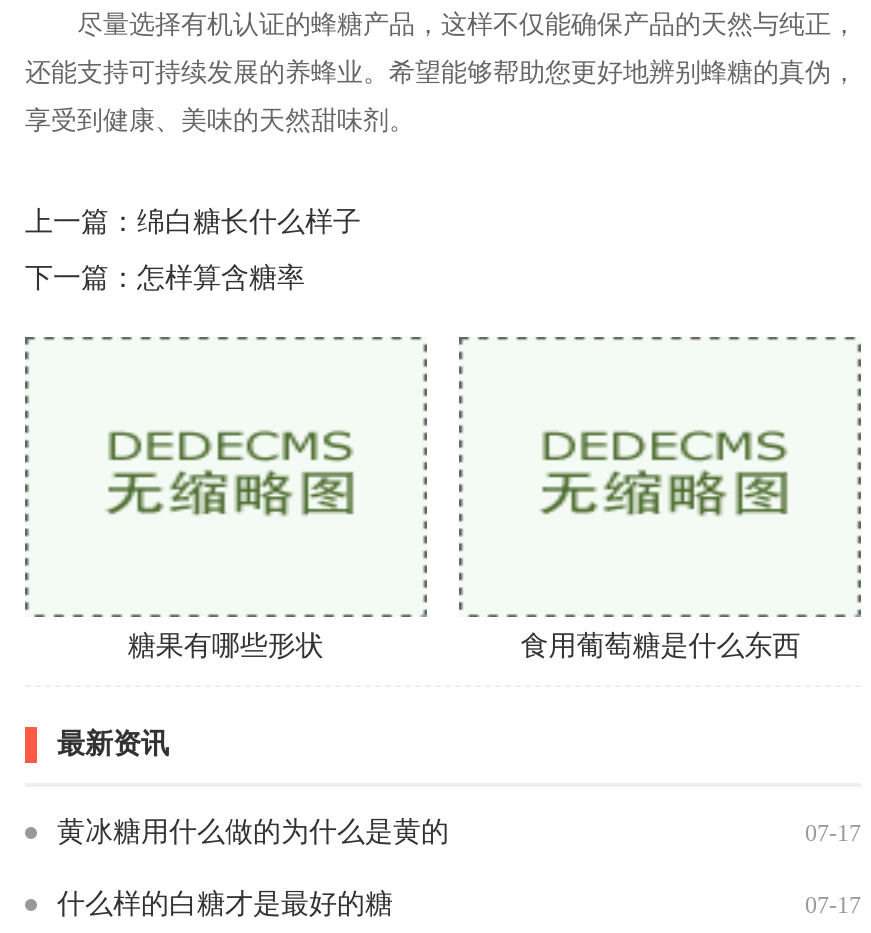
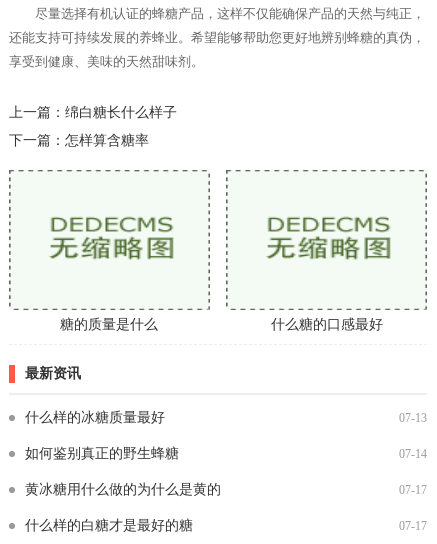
- 糖果有哪些形状
- 食用葡萄糖是什么东西
+ 糖的质量是什么
+ 什么糖的口感最好

+ 什么样的冰糖质量最好
+ 07-13
+ 如何鉴别真正的野生蜂糖
+ 07-14
